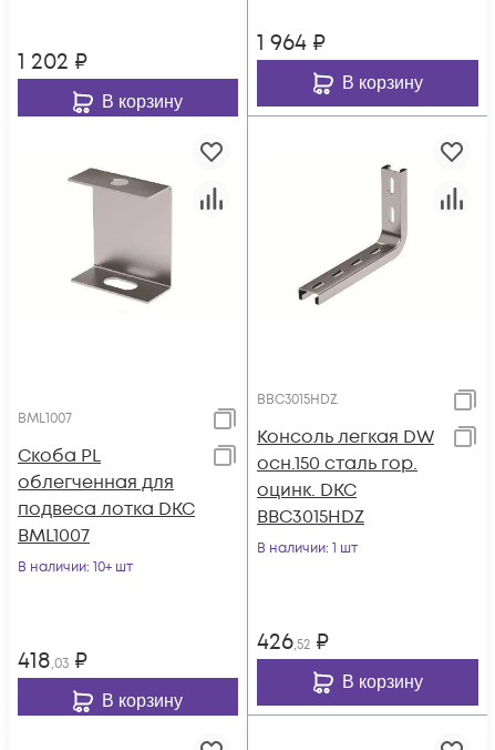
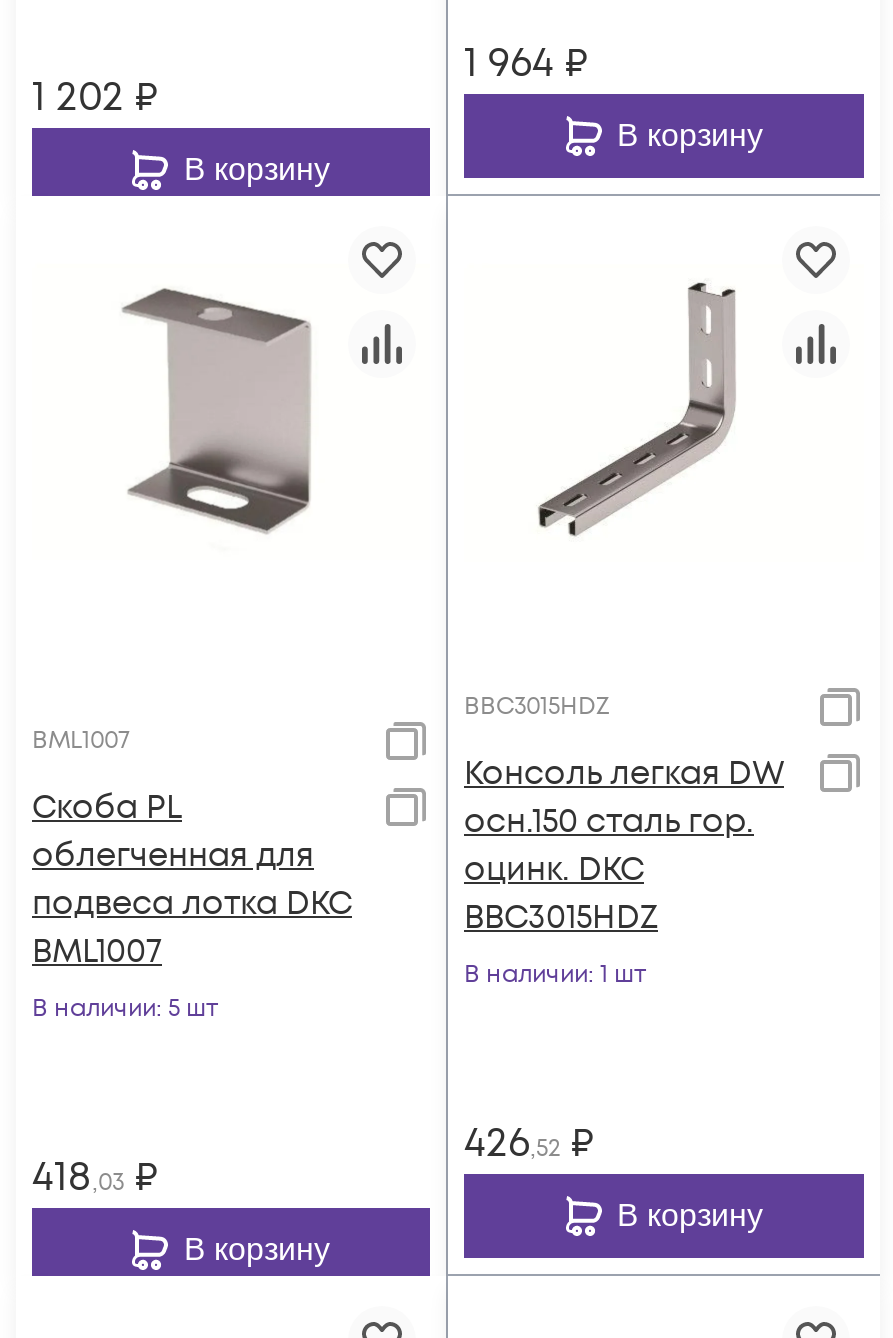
- В наличии: 10+ шт
+ В наличии: 5 шт
